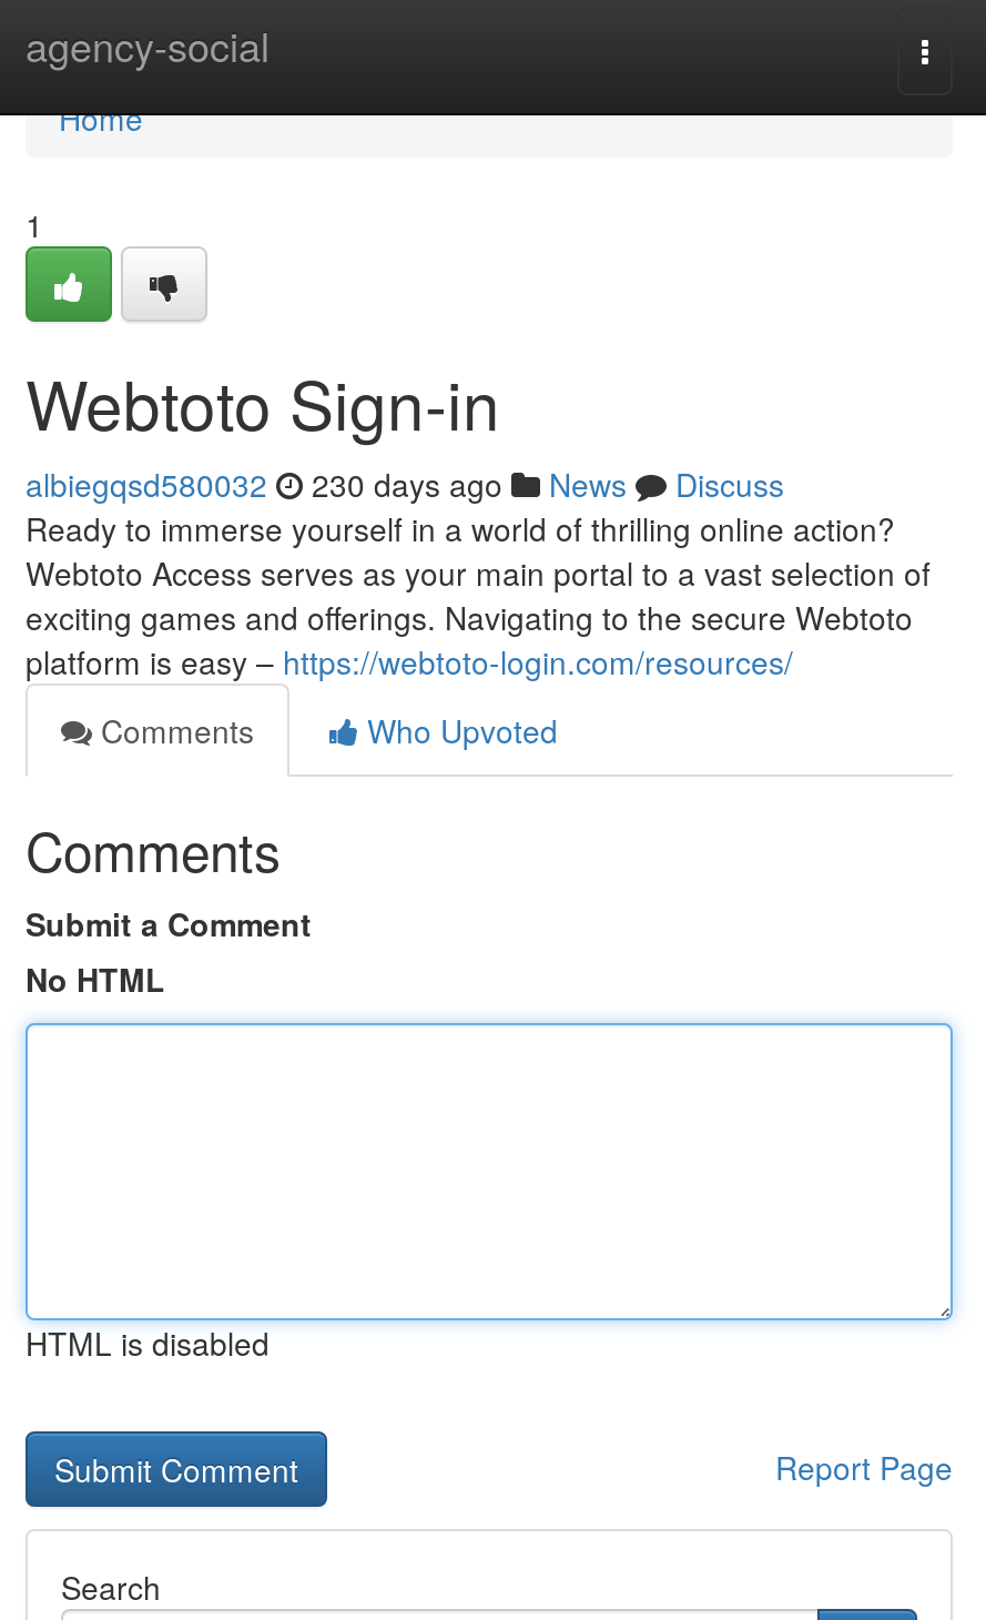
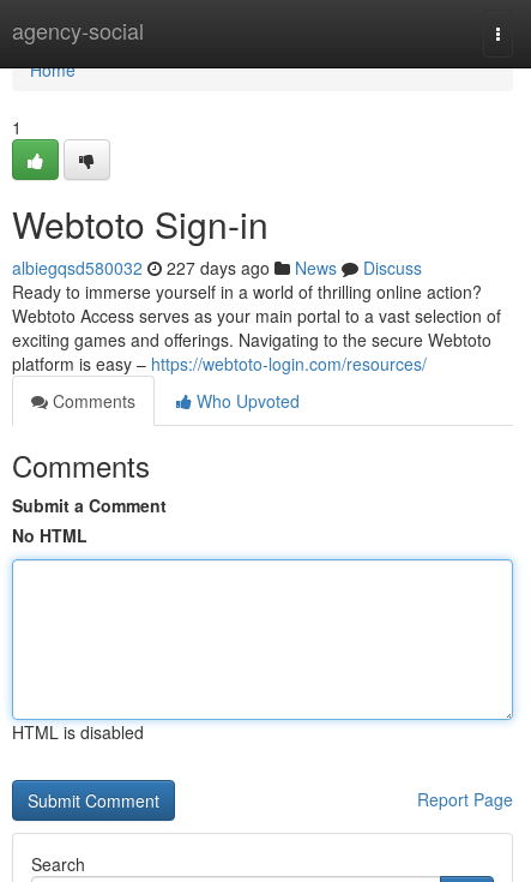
- albiegqsd580032 230 days ago News Discuss
+ albiegqsd580032 227 days ago News Discuss
